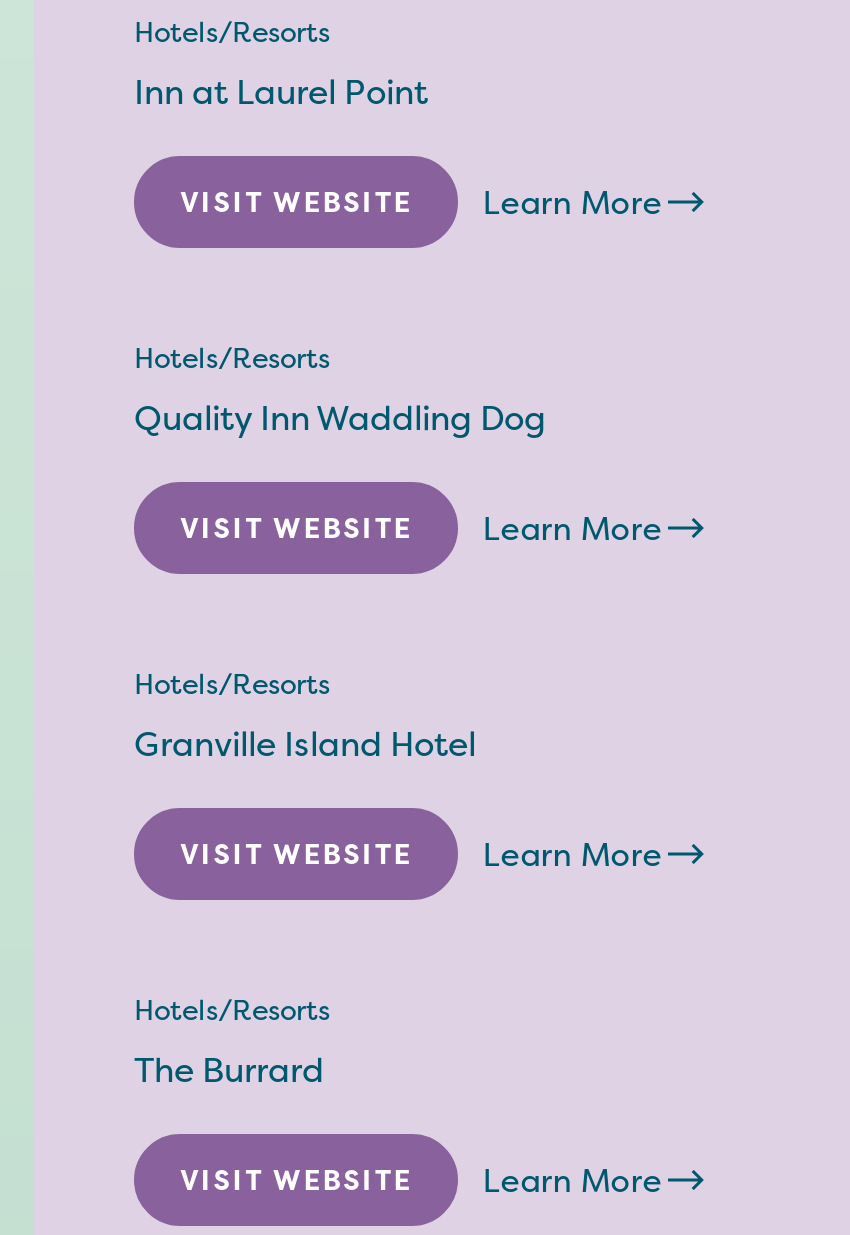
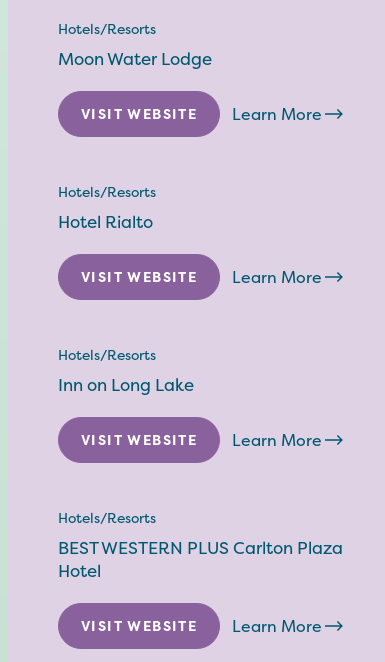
- Inn at Laurel Point
+ Moon Water Lodge

- Quality Inn Waddling Dog
+ Hotel Rialto

- Granville Island Hotel
+ Inn on Long Lake

- The Burrard
+ BEST WESTERN PLUS Carlton Plaza
+ Hotel
